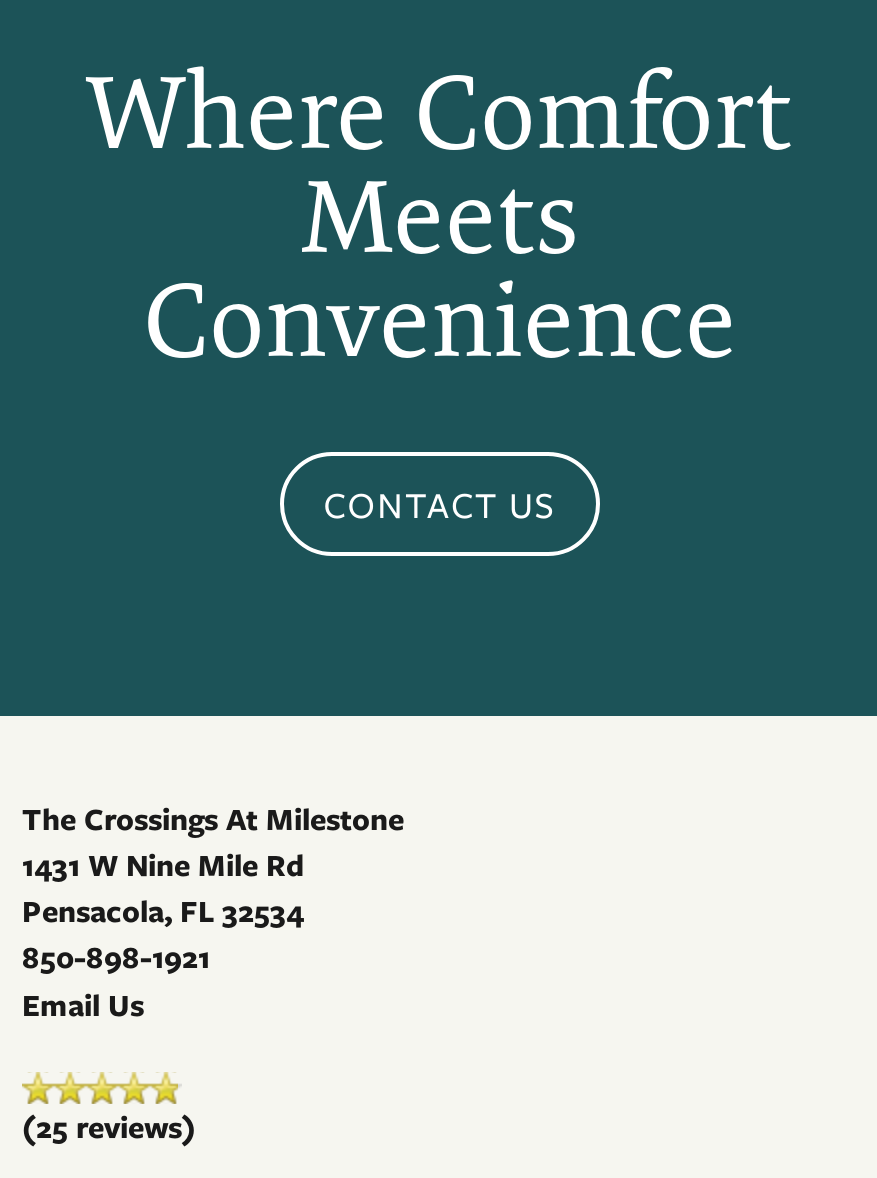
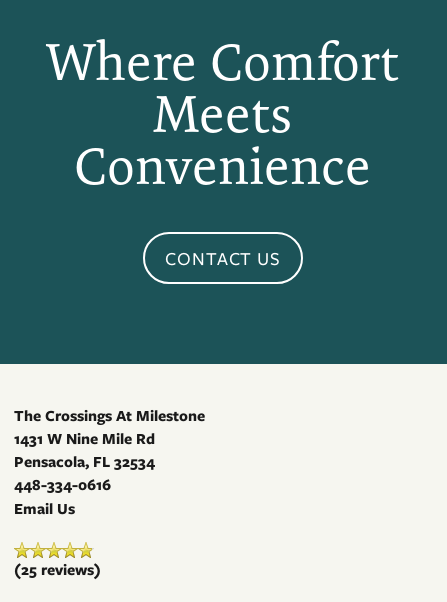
- 850-898-1921
+ 448-334-0616
